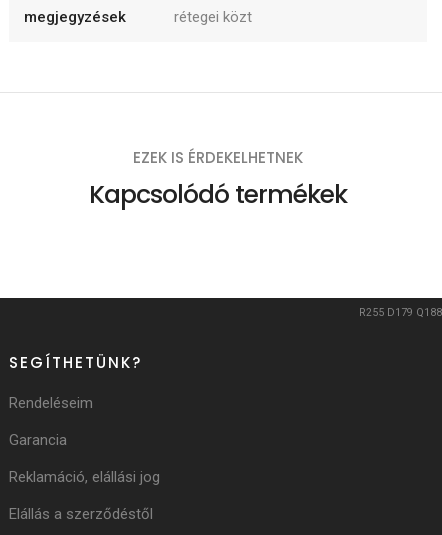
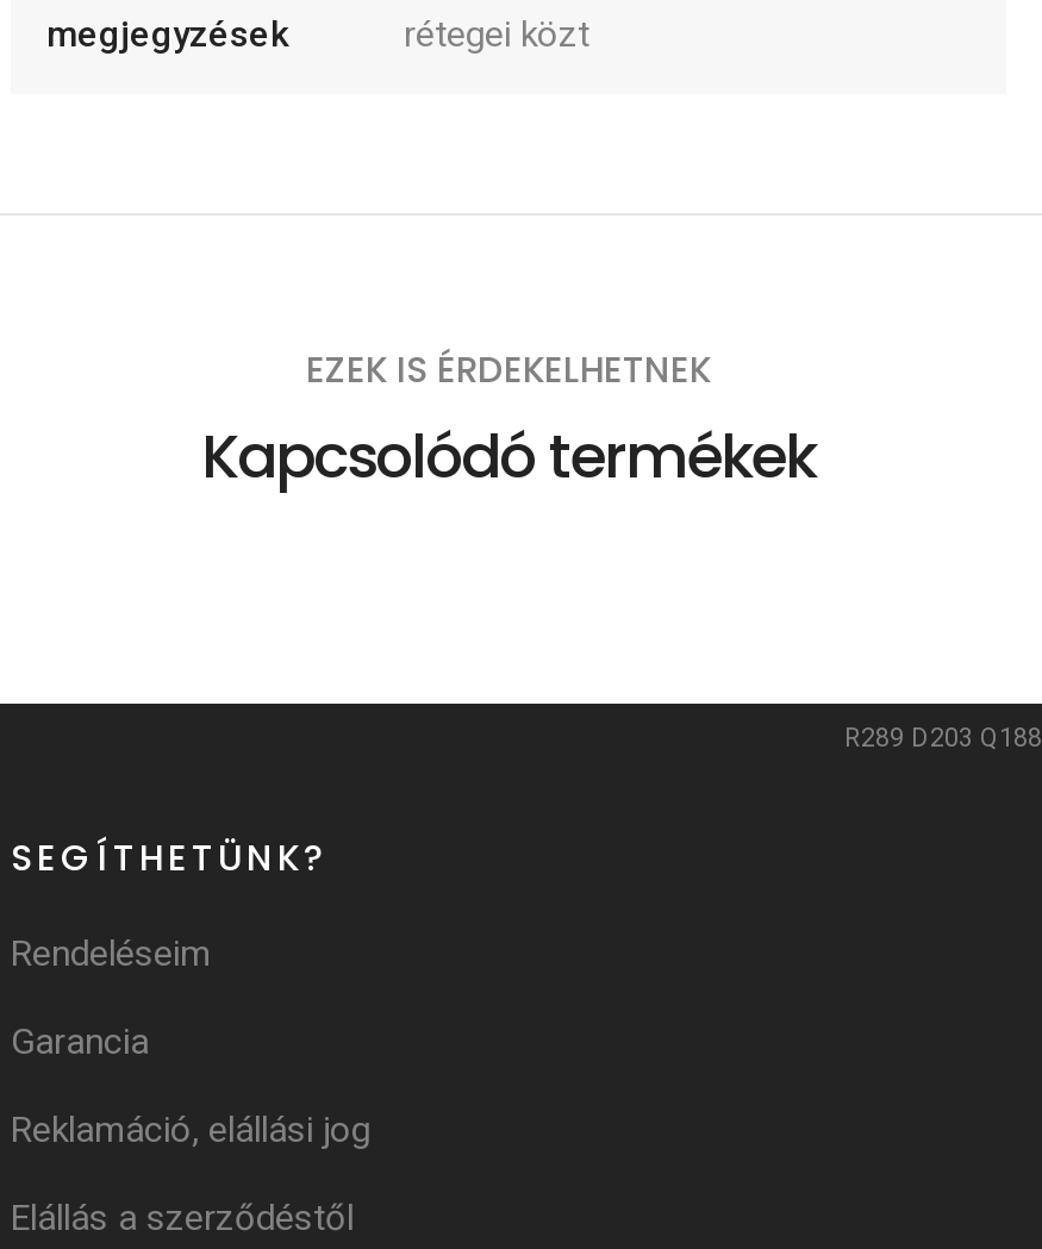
- R255 D179 Q188
+ R289 D203 Q188
